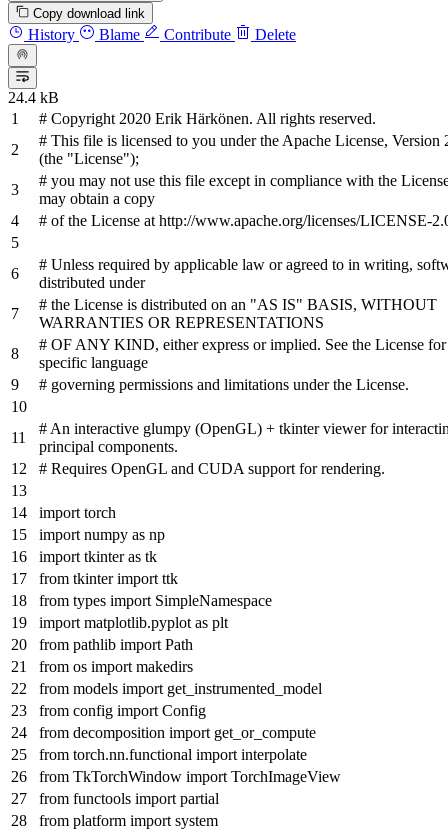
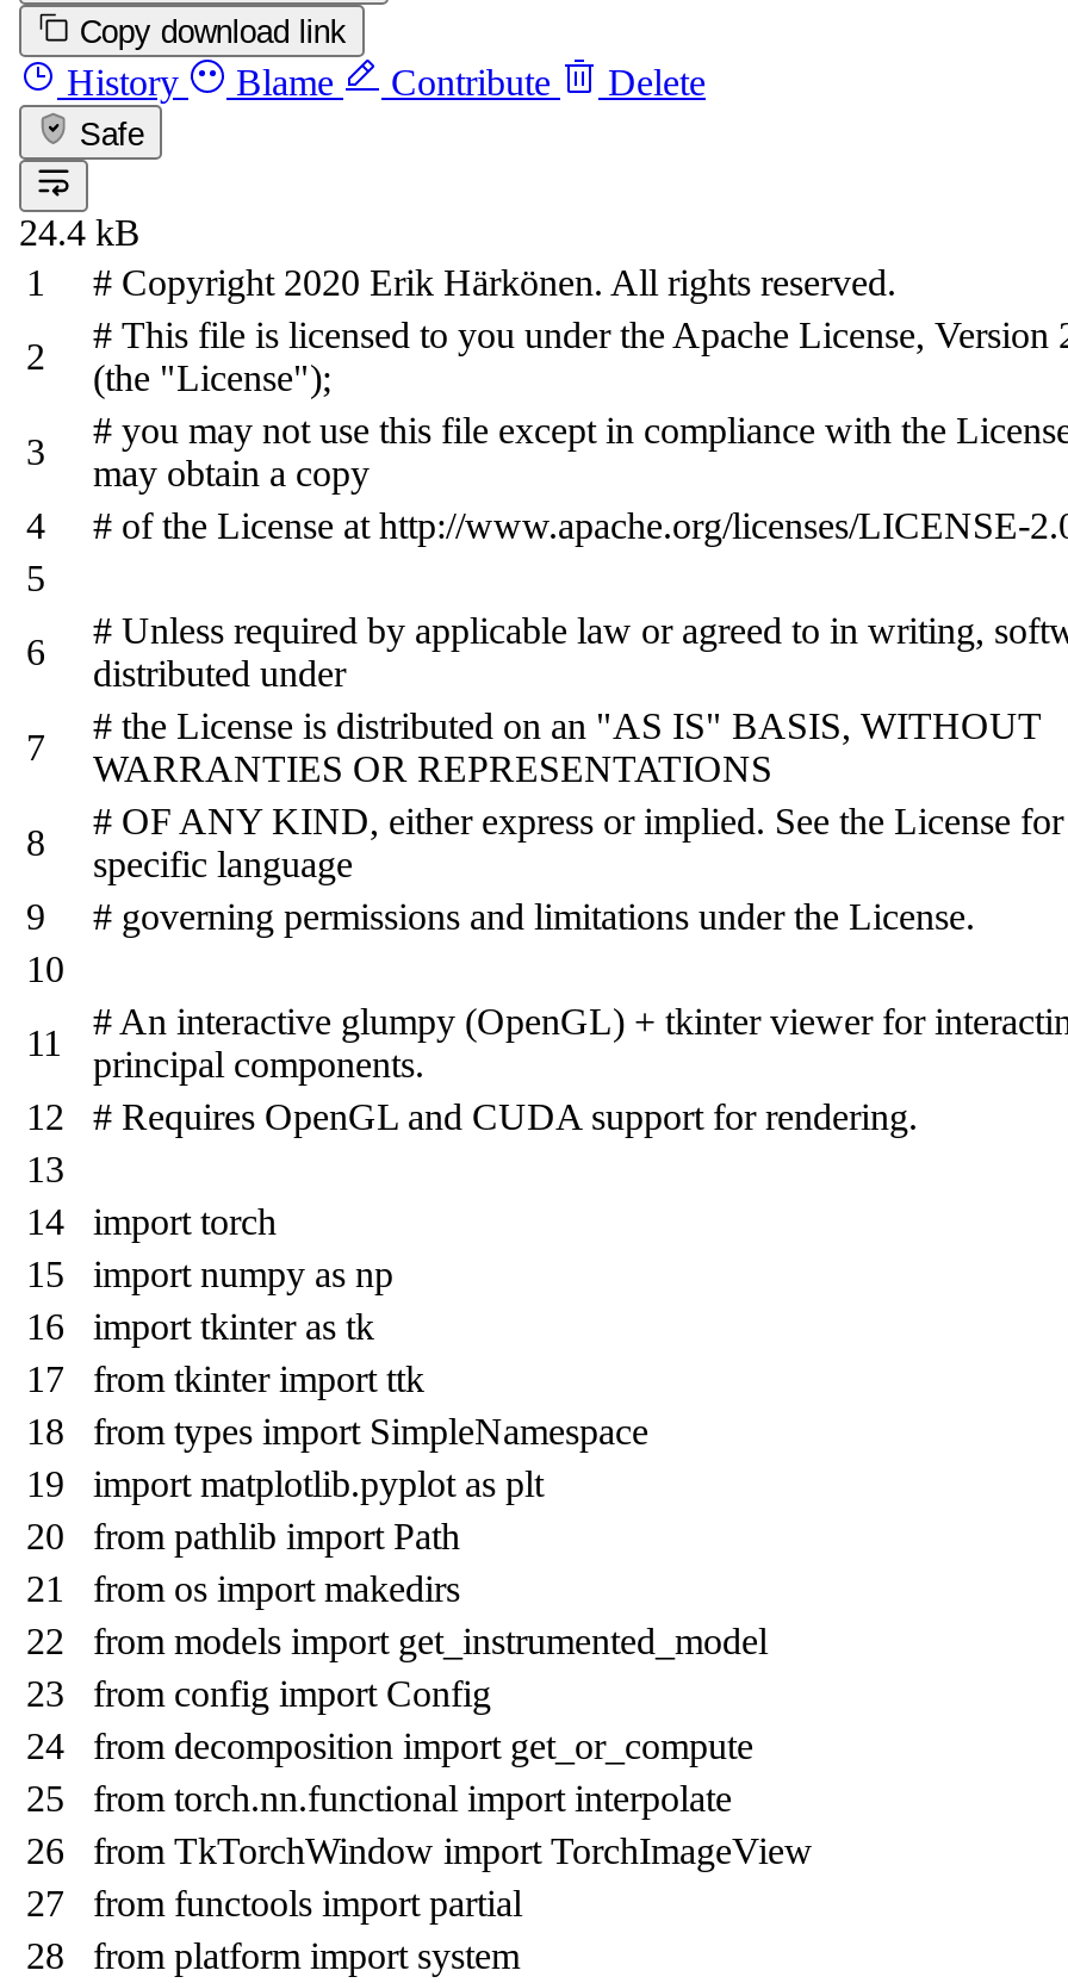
+ Safe
